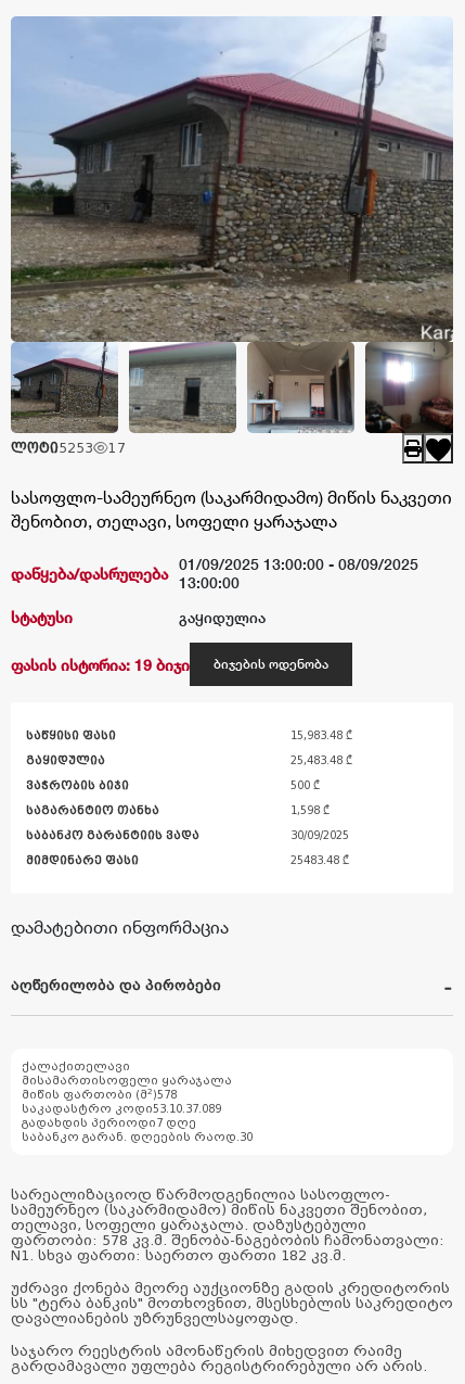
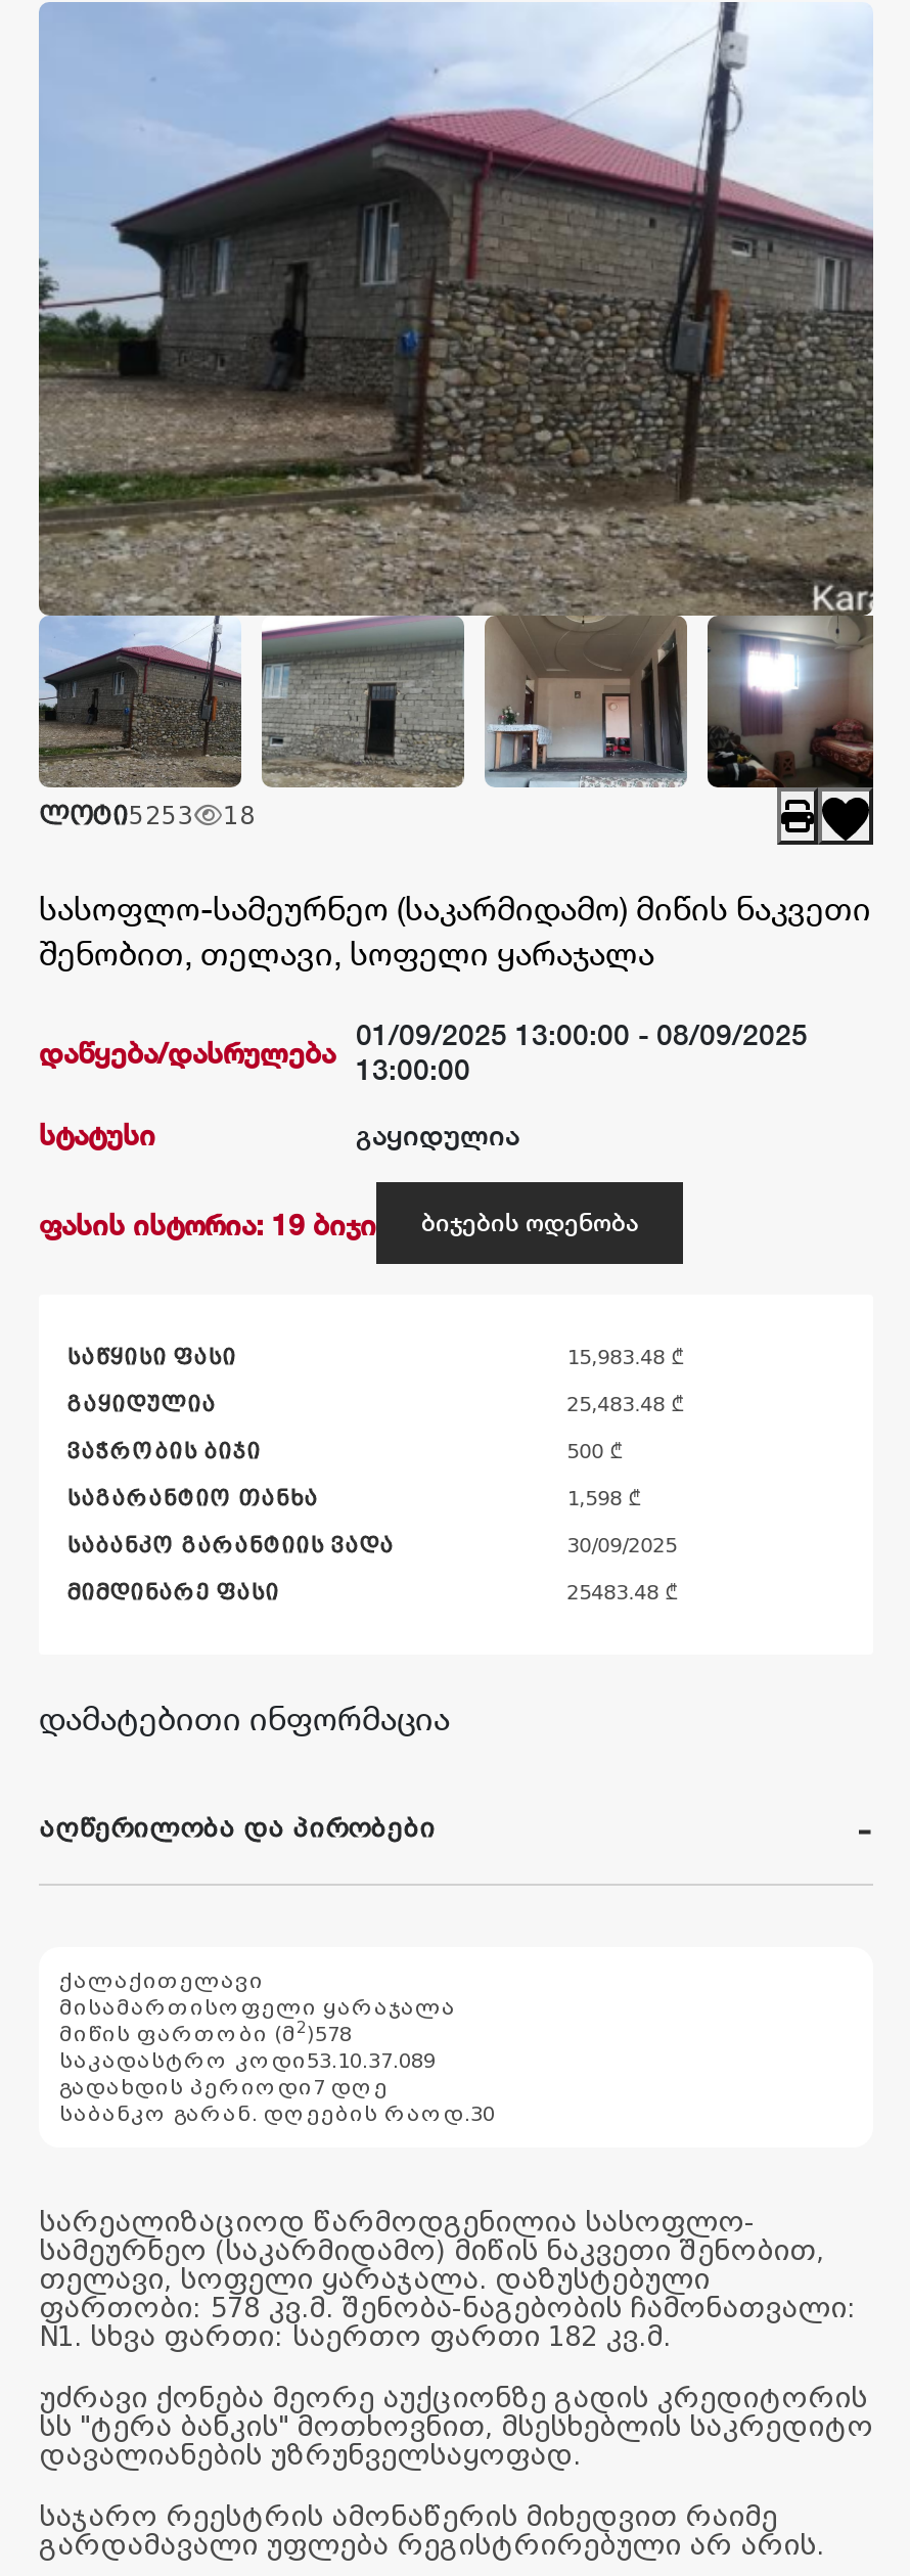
- ლოტი5253 17
+ ლოტი5253 18
